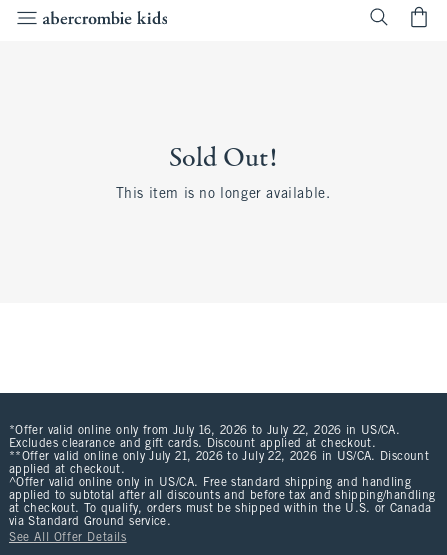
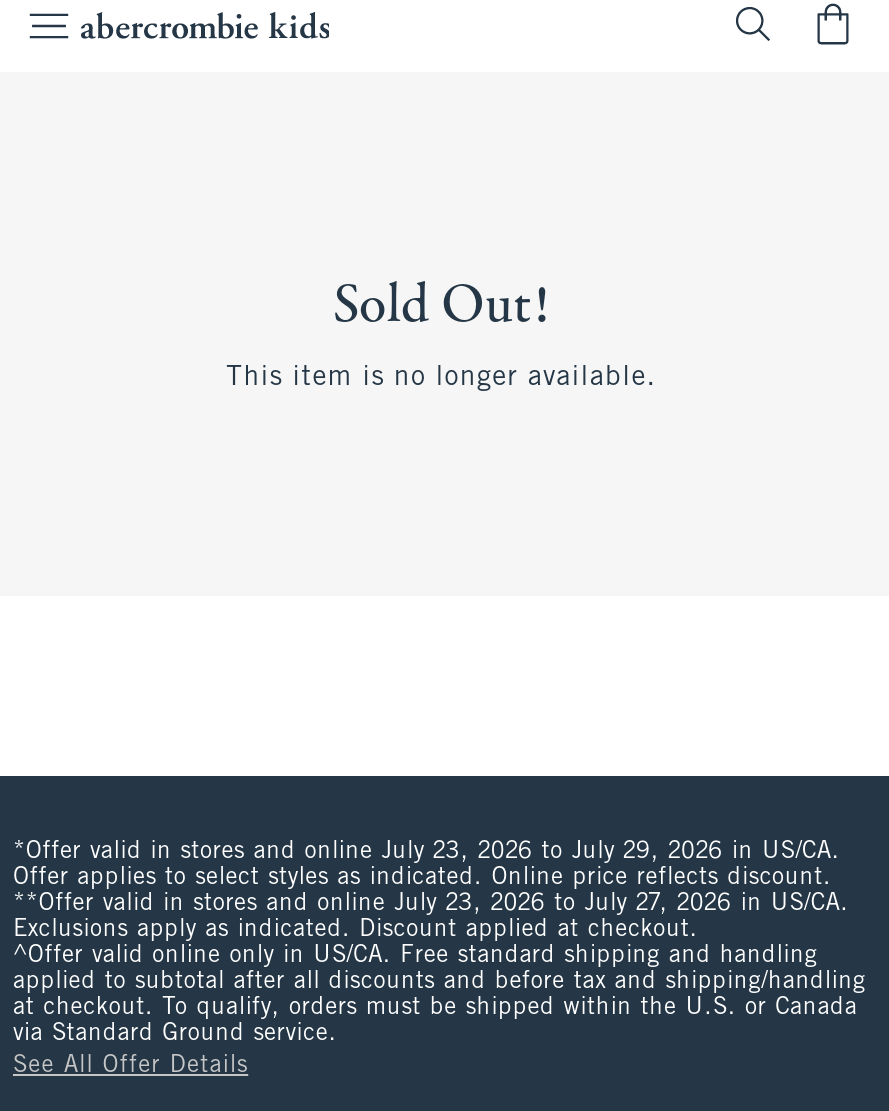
- *Offer valid online only from July 16, 2026 to July 22, 2026 in US/CA.
- Excludes clearance and gift cards. Discount applied at checkout.
- **Offer valid online only July 21, 2026 to July 22, 2026 in US/CA. Discount
- applied at checkout.
+ *Offer valid in stores and online July 23, 2026 to July 29, 2026 in US/CA.
+ Offer applies to select styles as indicated. Online price reflects discount.
+ **Offer valid in stores and online July 23, 2026 to July 27, 2026 in US/CA.
+ Exclusions apply as indicated. Discount applied at checkout.
